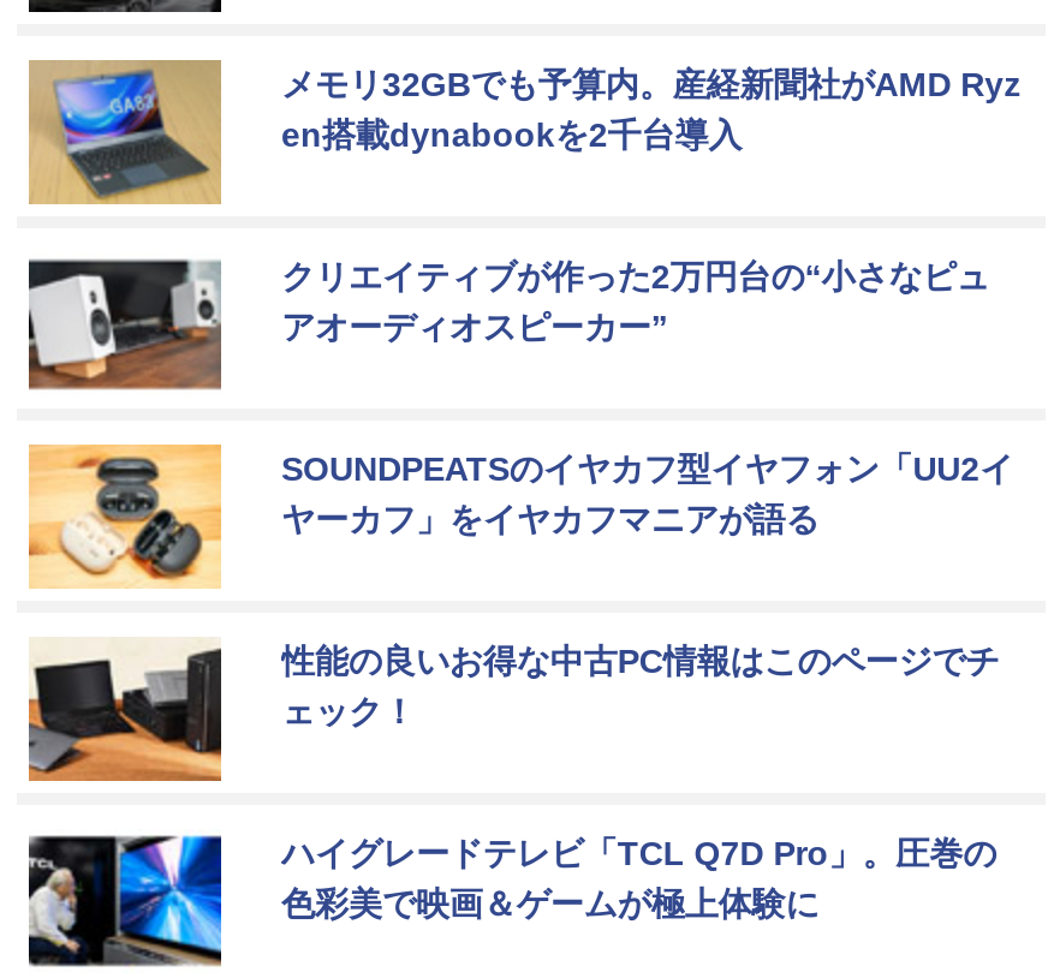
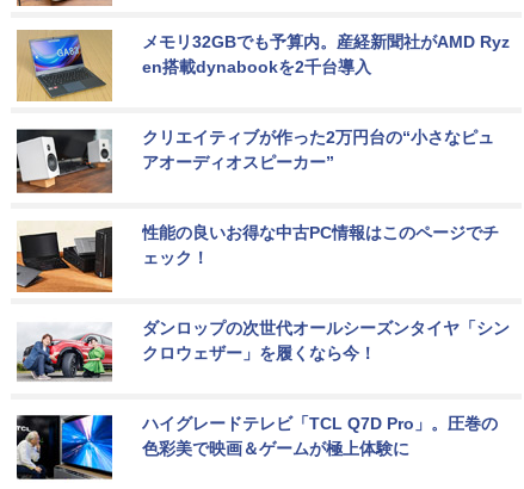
- [image]
- SOUNDPEATSのイヤカフ型イヤフォン「UU2イ
- ヤーカフ」をイヤカフマニアが語る

moved up: [image] | 性能の良いお得な中古PC情報はこのページでチ | ェック！

+ [image]
+ ダンロップの次世代オールシーズンタイヤ「シン
+ クロウェザー」を履くなら今！
